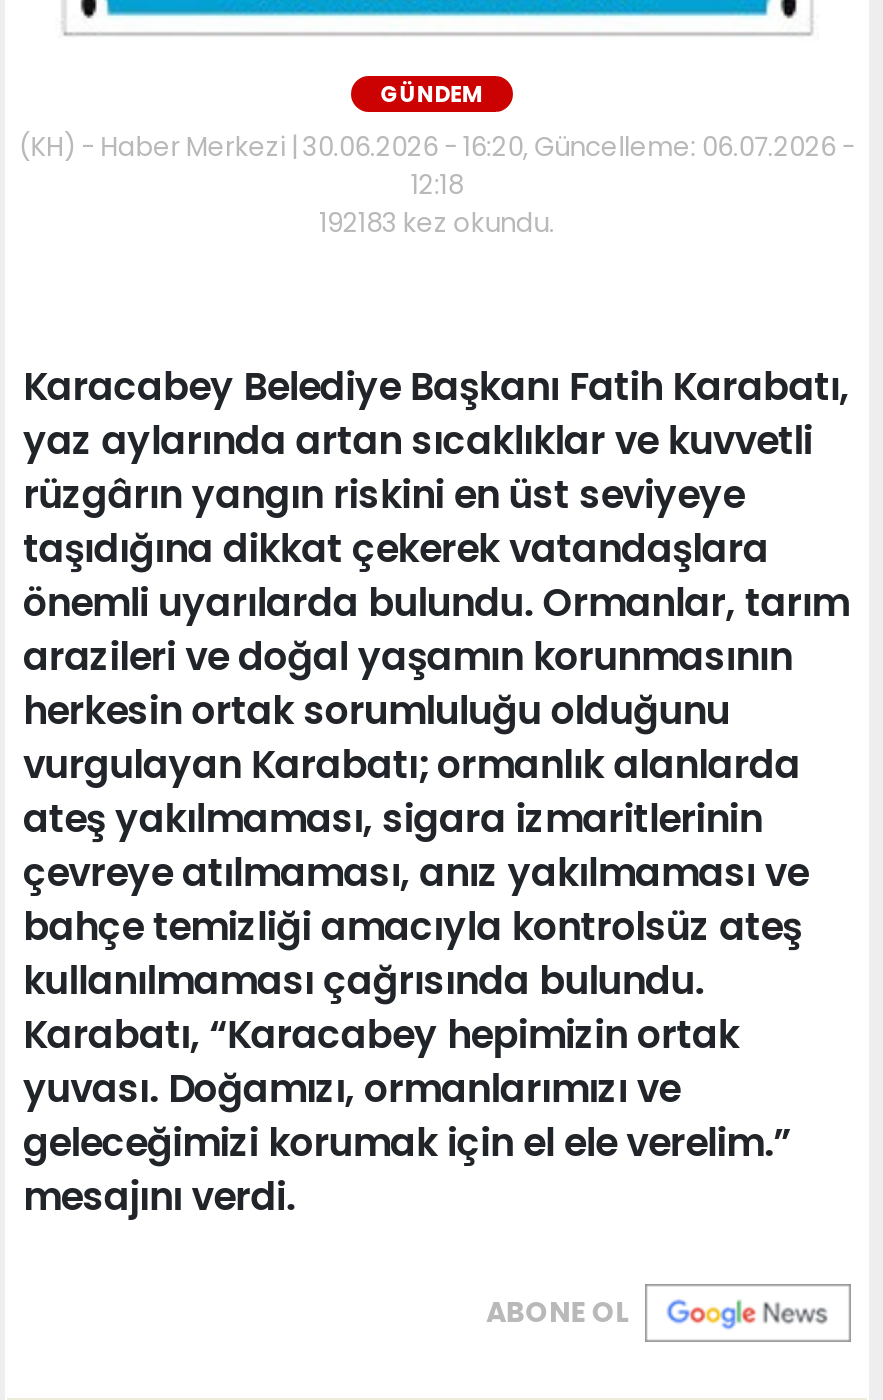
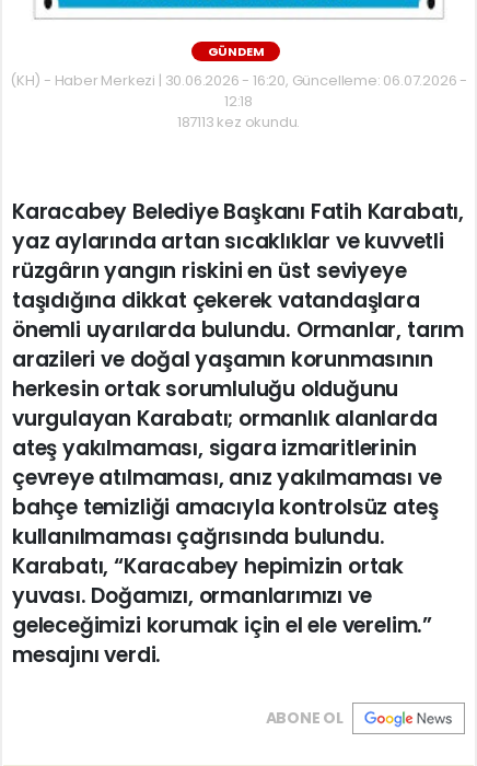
- 192183 kez okundu.
+ 187113 kez okundu.
